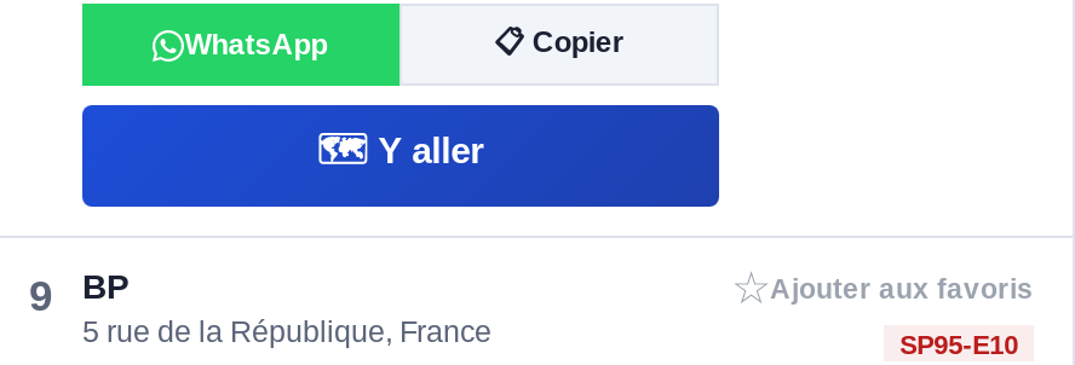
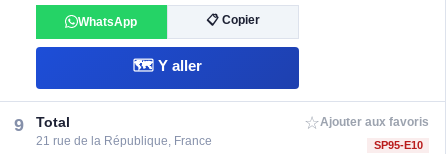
- BP
- 5 rue de la République, France
+ Total
+ 21 rue de la République, France
